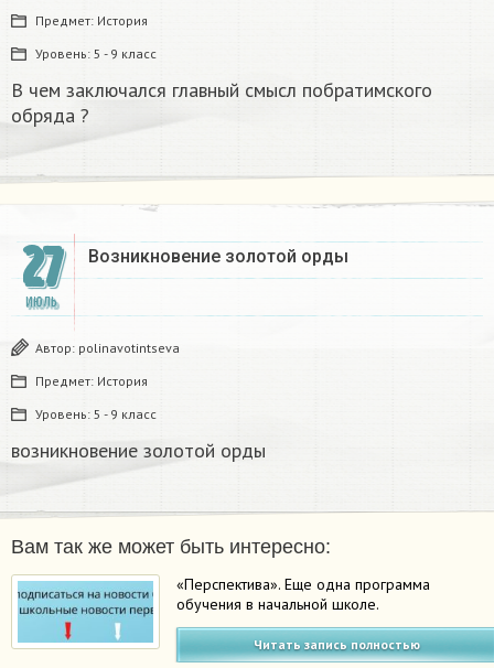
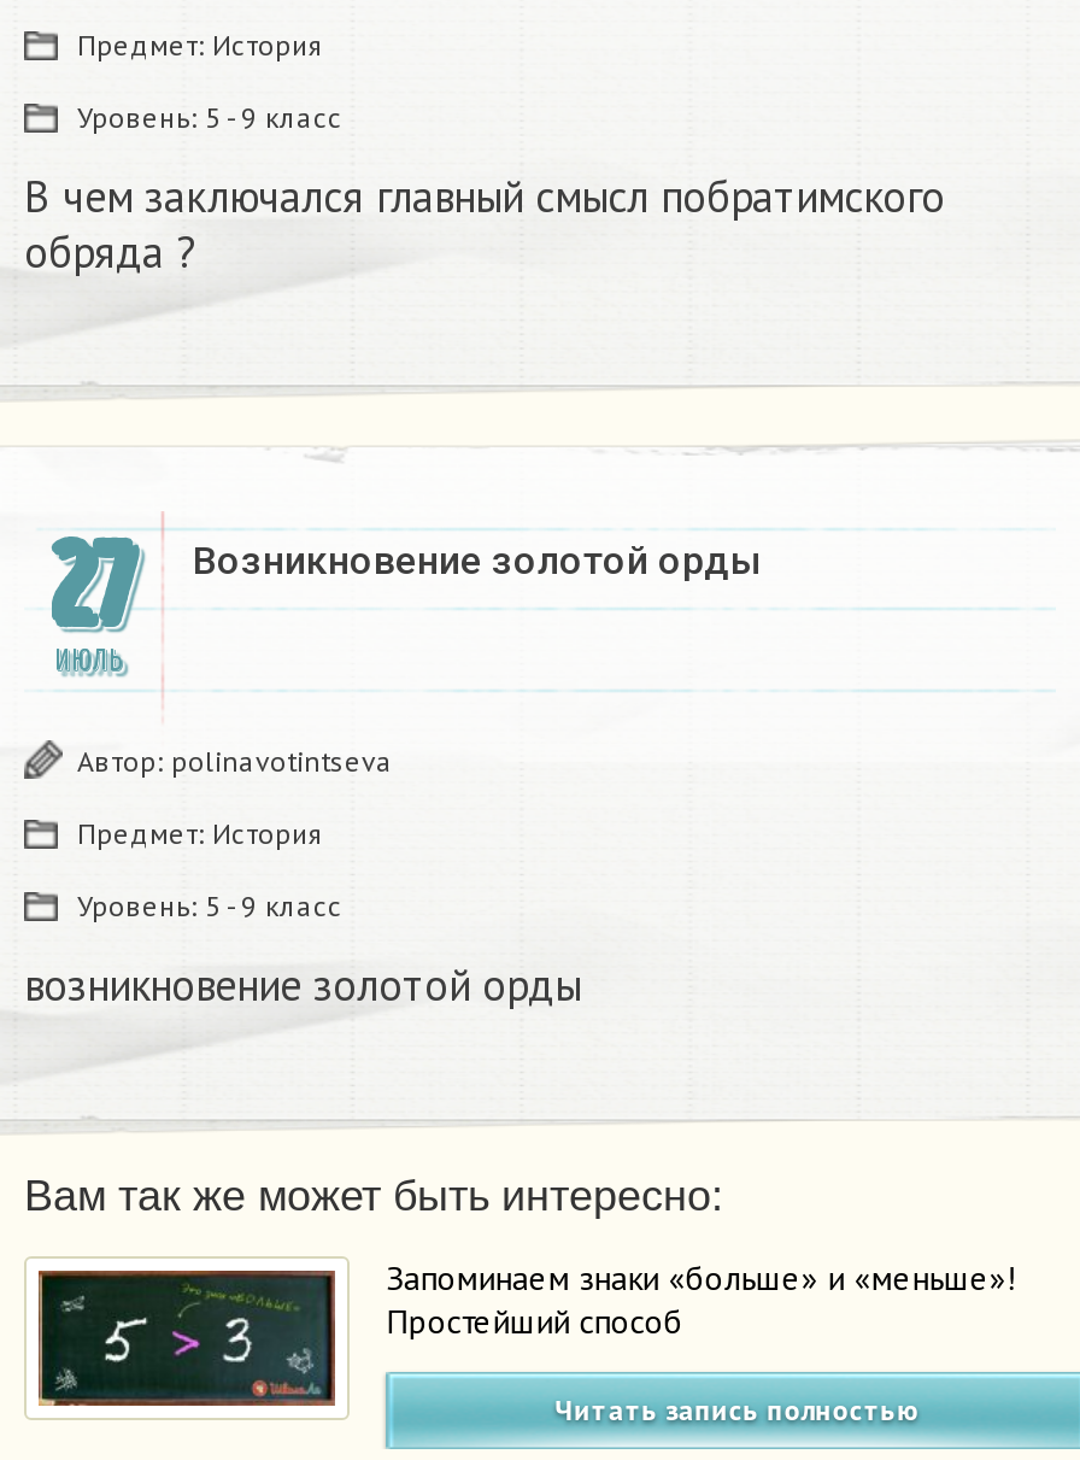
- [image]
- «Перспектива». Еще одна программа
- обучения в начальной школе.
+ [image]
+ Запоминаем знаки «больше» и «меньше»!
+ Простейший способ
